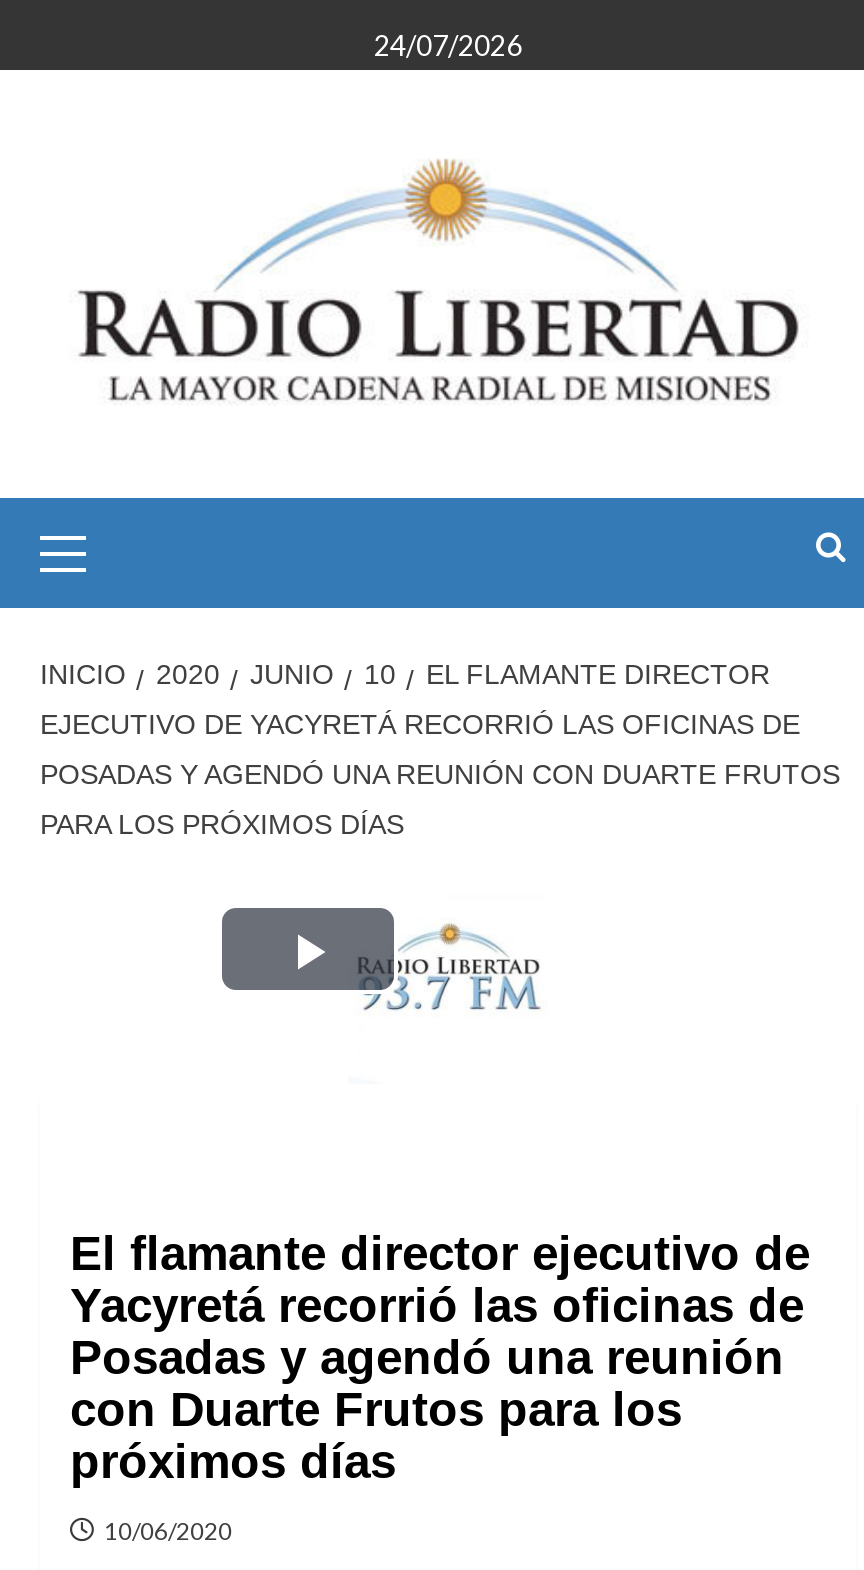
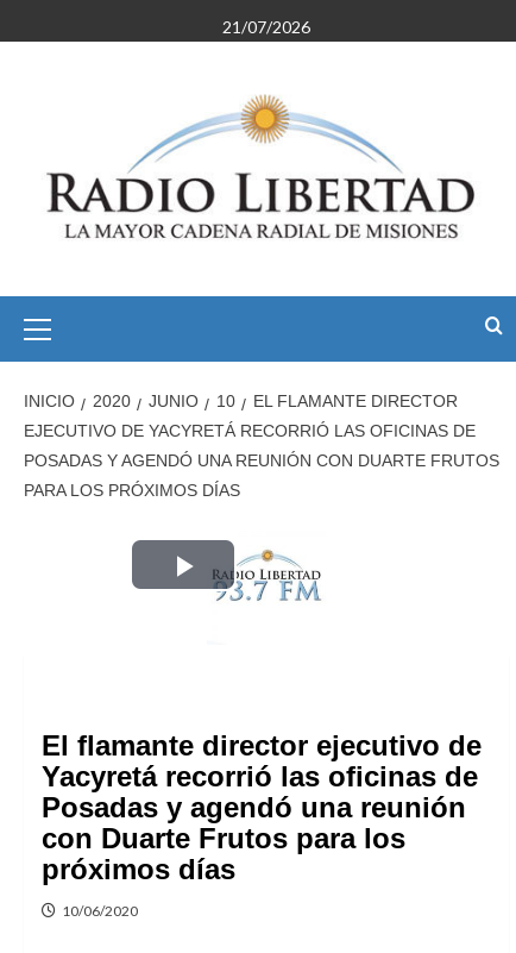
- 24/07/2026
+ 21/07/2026
